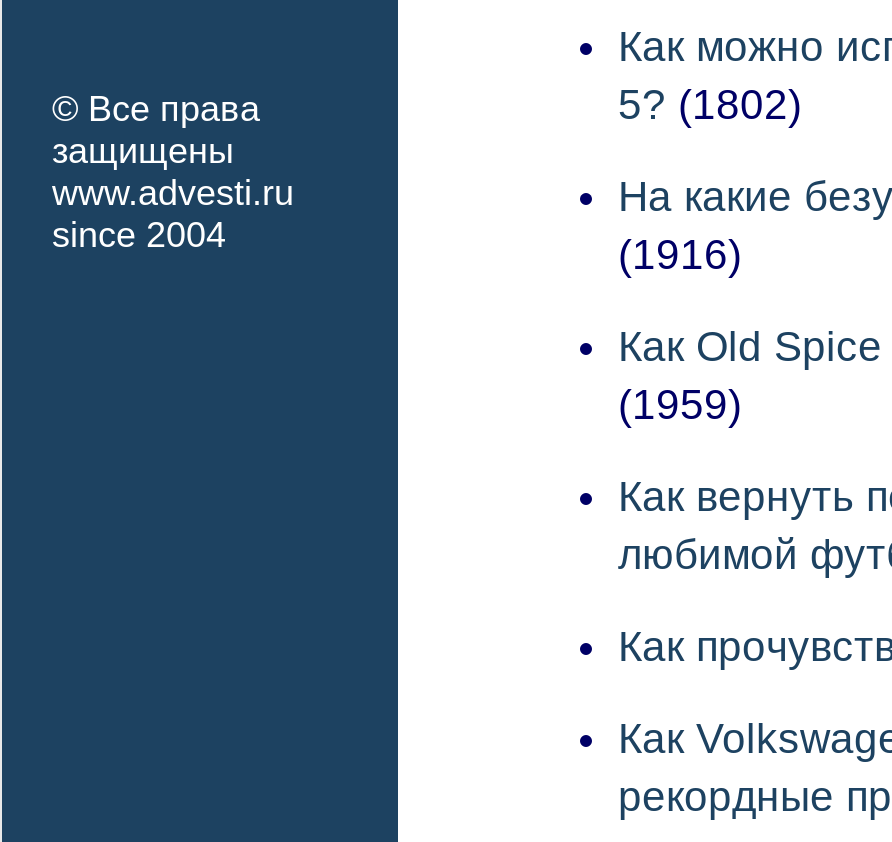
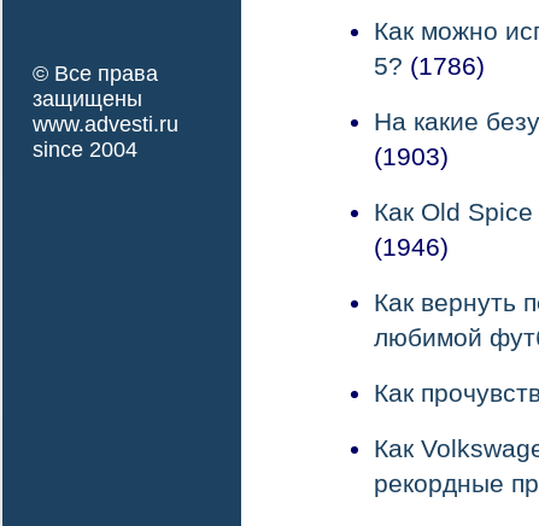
- 5? (1802)
+ 5? (1786)

- (1916)
+ (1903)

- (1959)
+ (1946)
